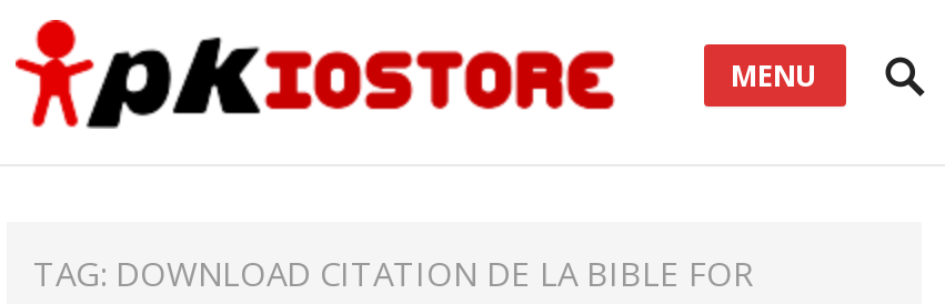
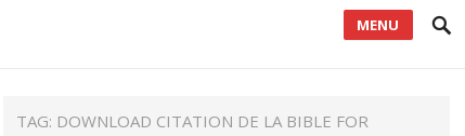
- [image]
